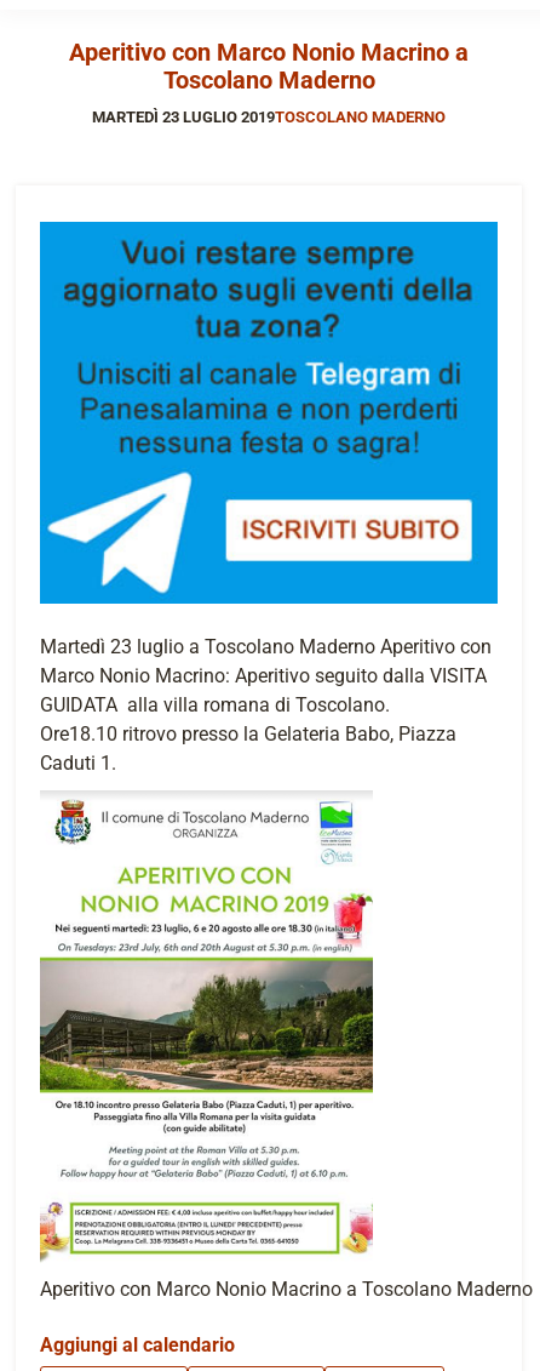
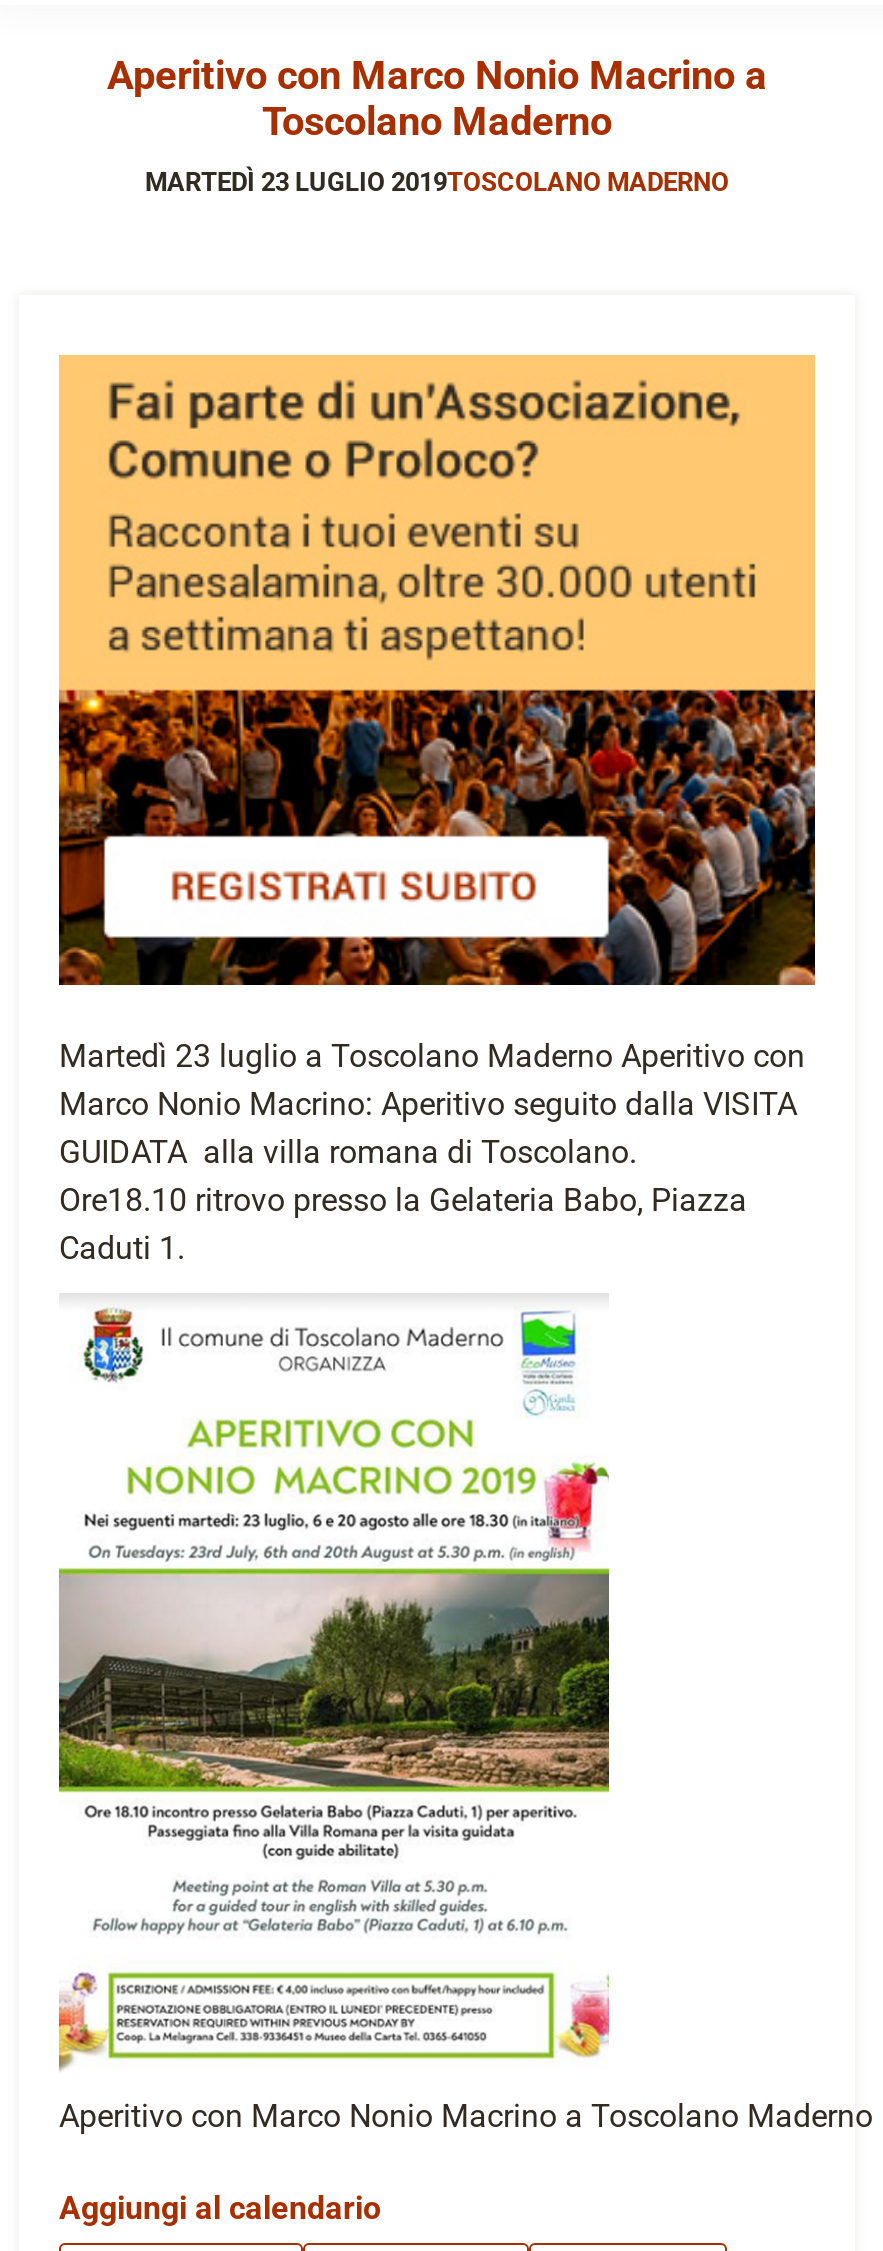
- [image]
+ [image]
